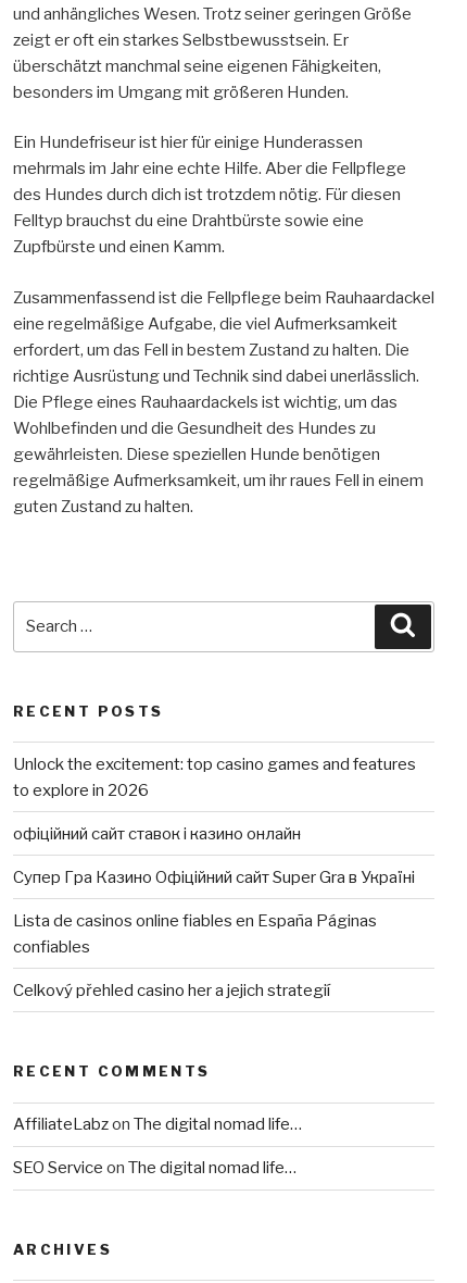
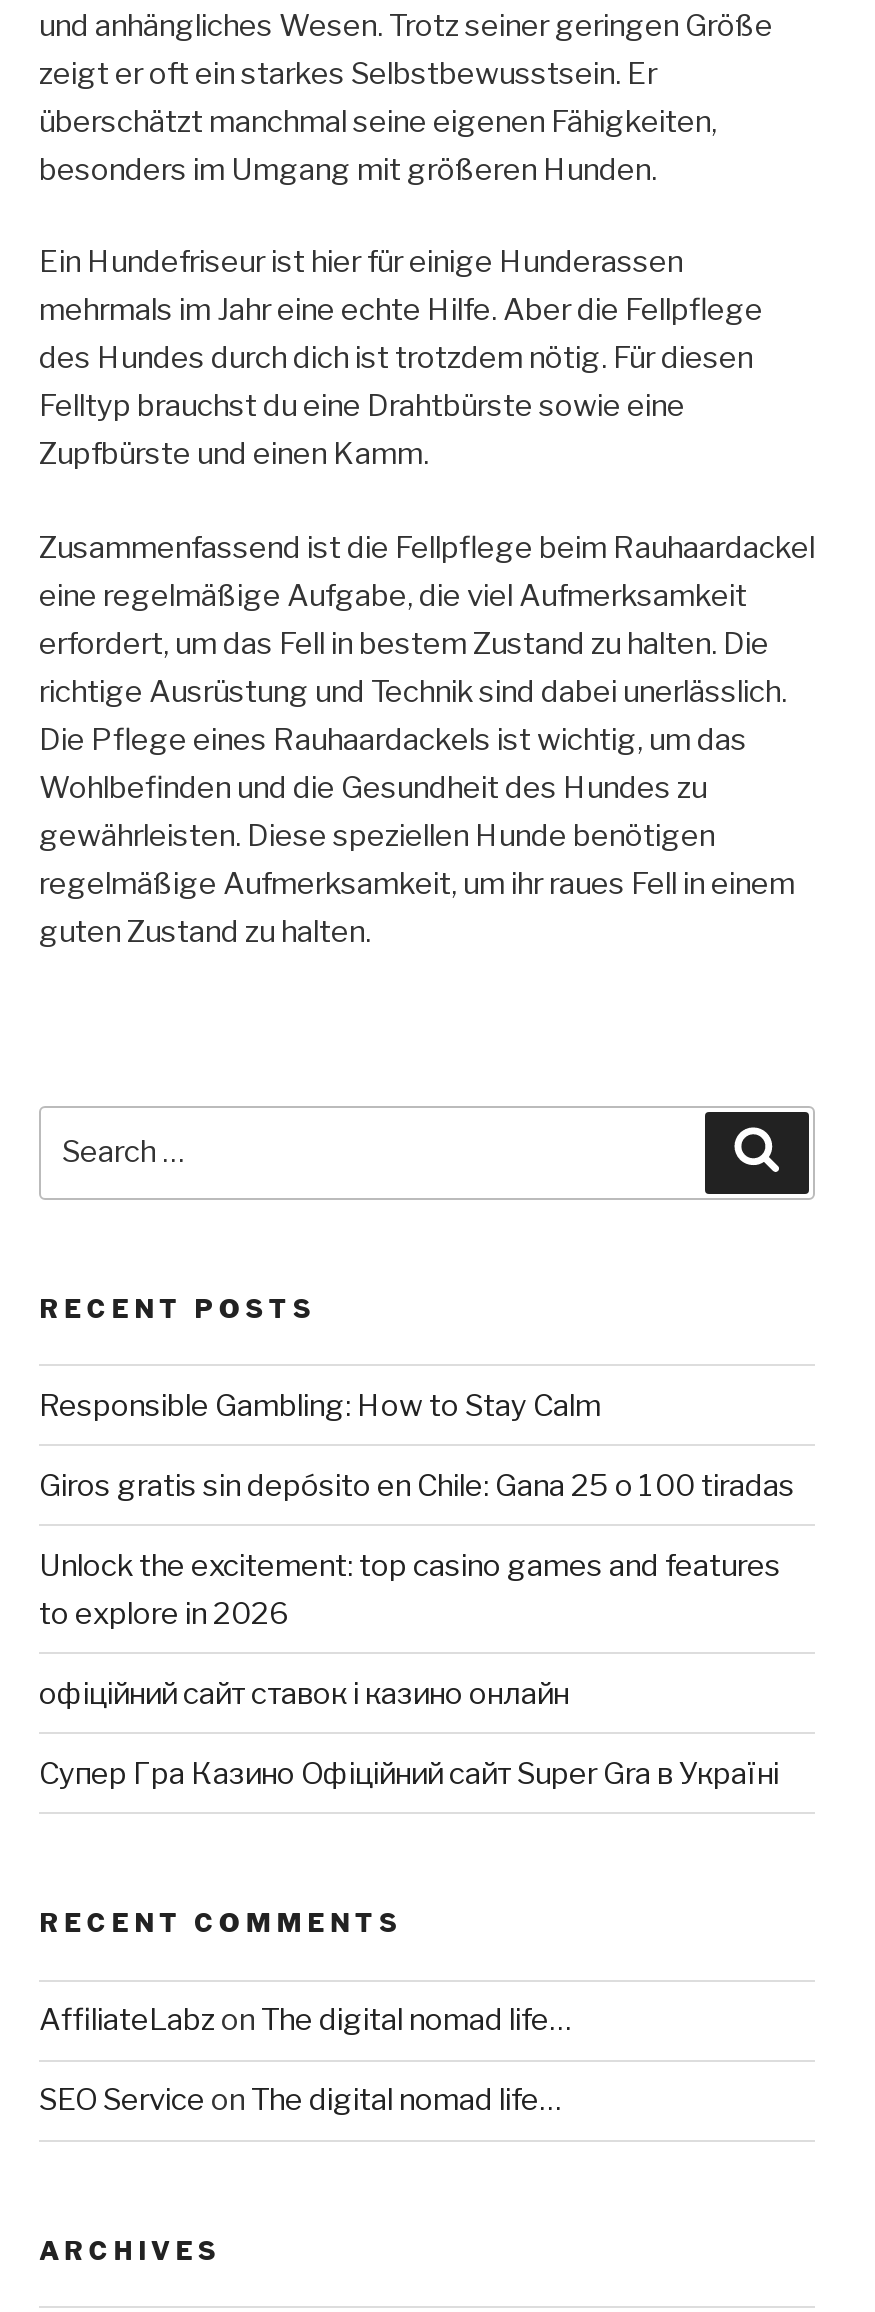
+ Responsible Gambling: How to Stay Calm
+ Giros gratis sin depósito en Chile: Gana 25 o 100 tiradas

moved down: Unlock the excitement: top casino games and features | to explore in 2026 | офіційний сайт ставок і казино онлайн | Супер Гра Казино Офіційний сайт Super Gra в Україні

- Lista de casinos online fiables en España Páginas
- confiables
- Celkový přehled casino her a jejich strategií
